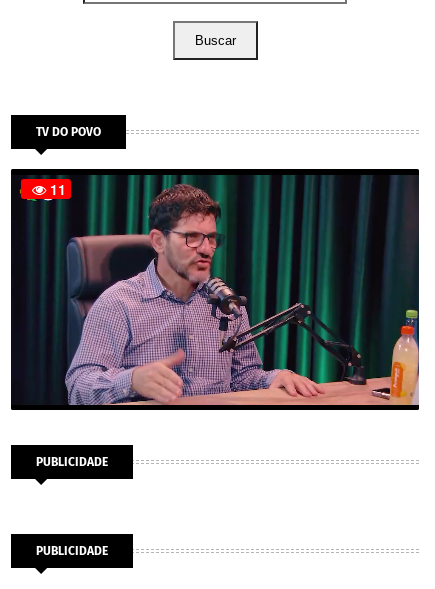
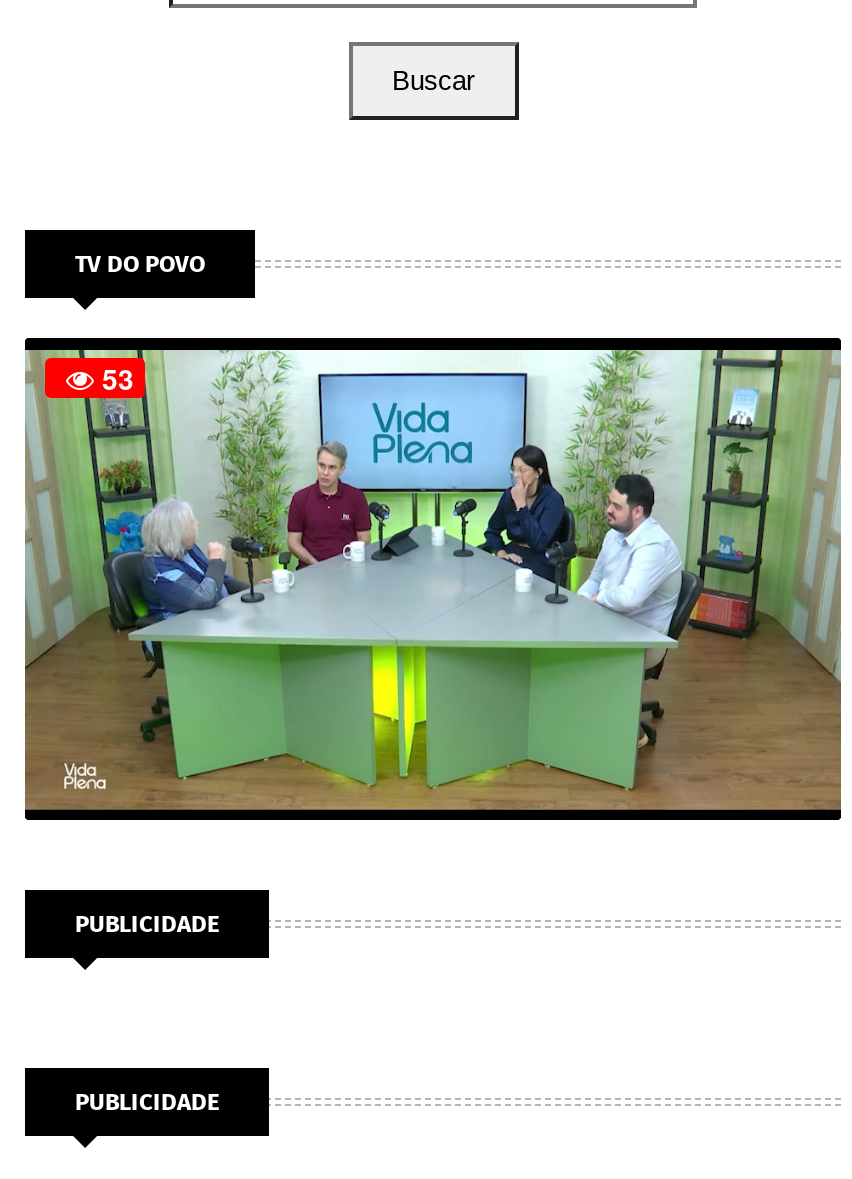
- [image]
+ [image]
